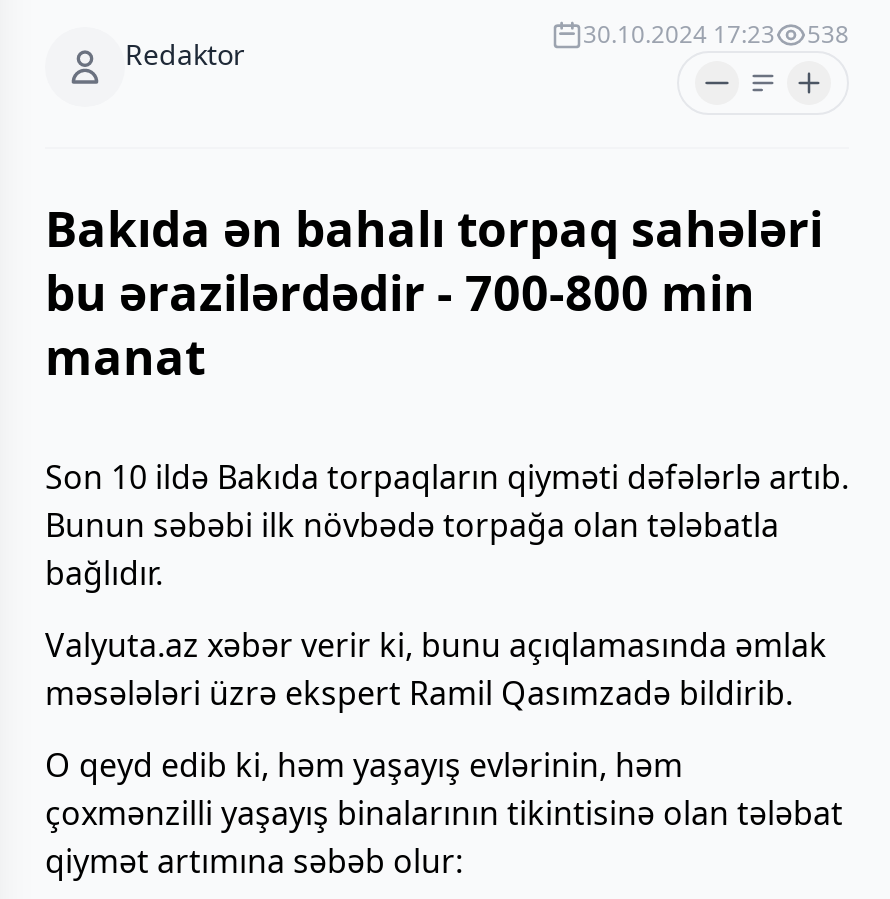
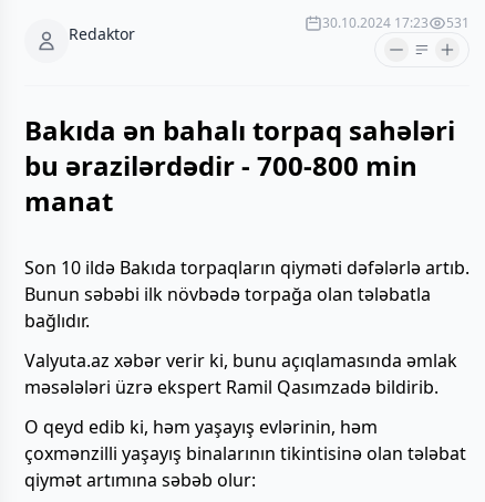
- 30.10.2024 17:23 538
+ 30.10.2024 17:23 531
